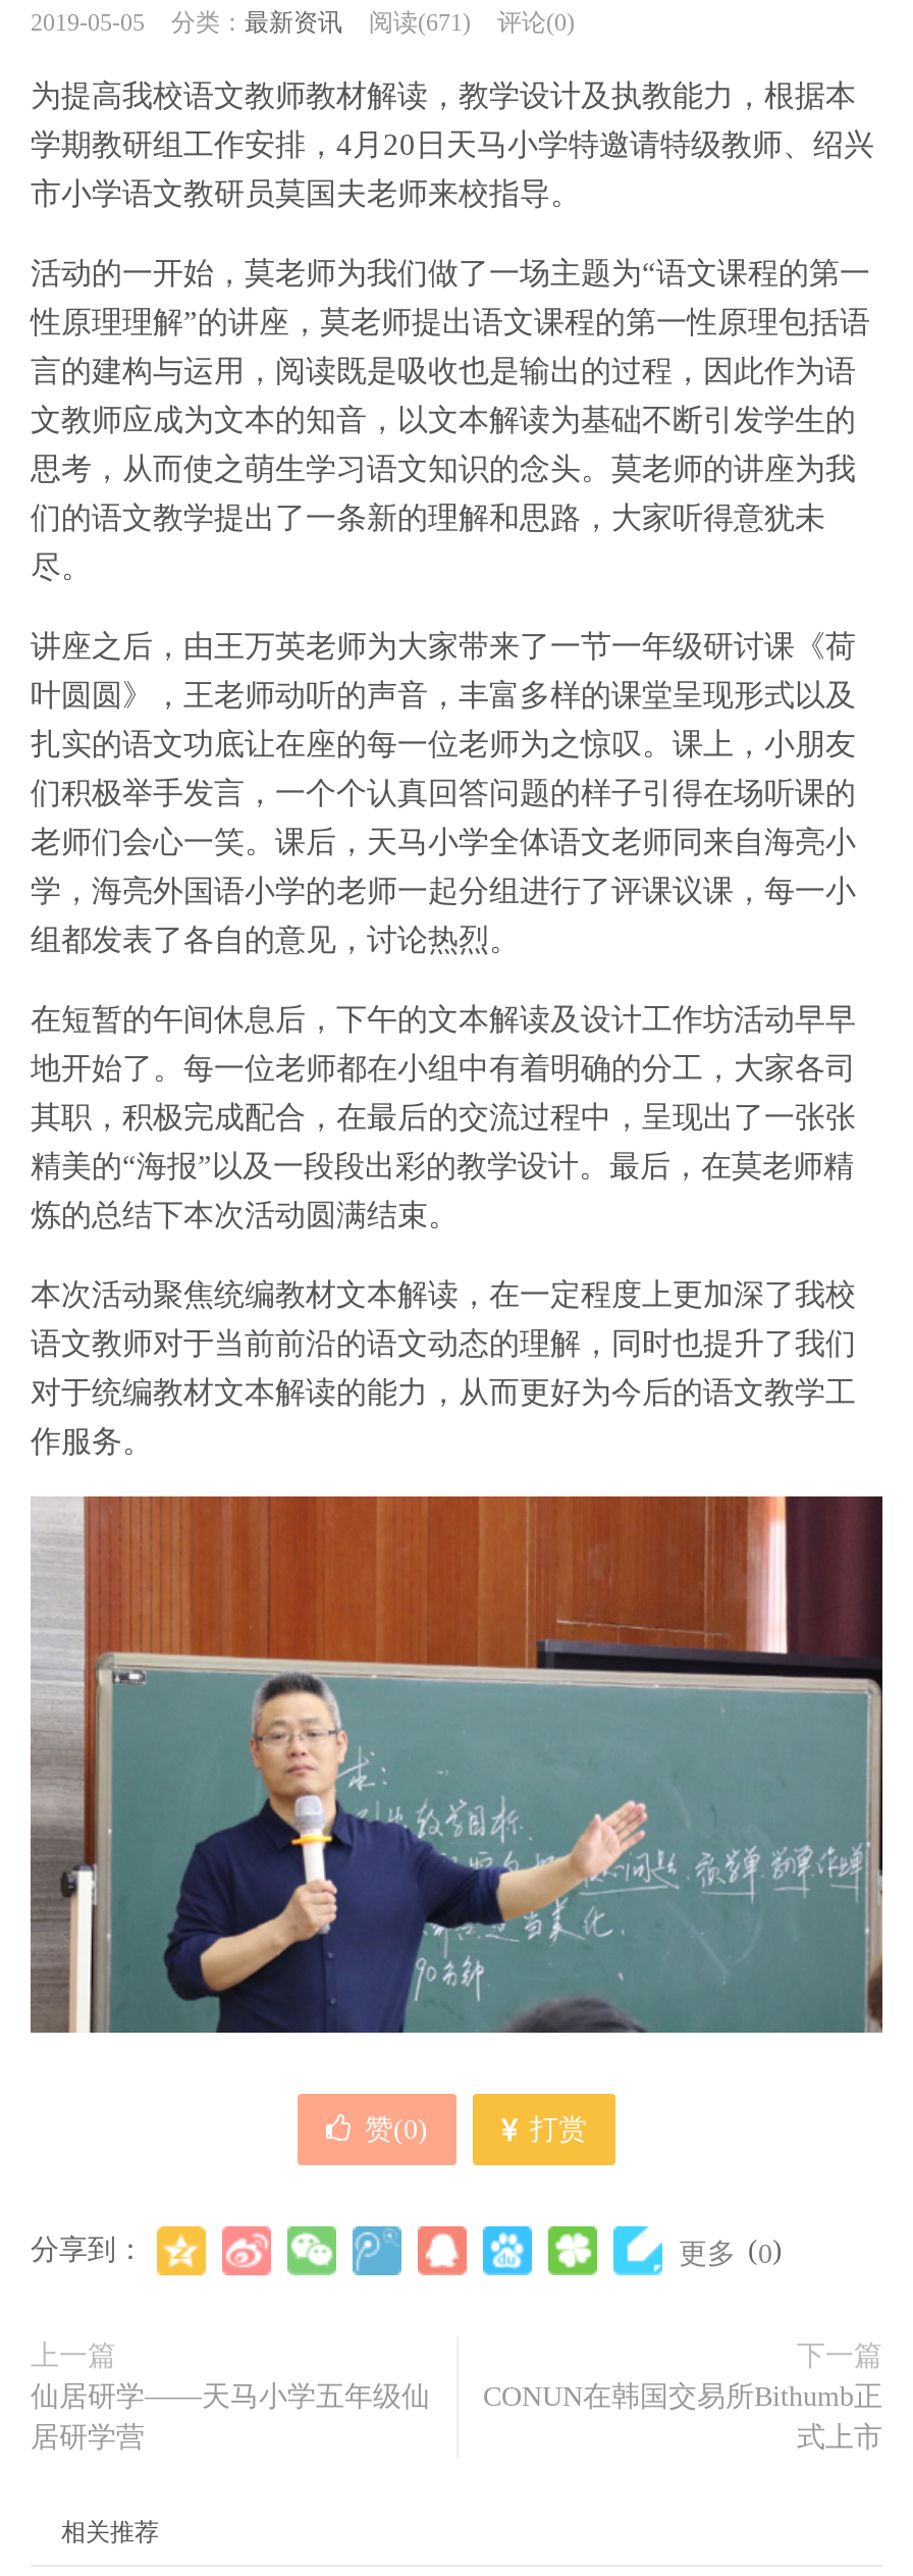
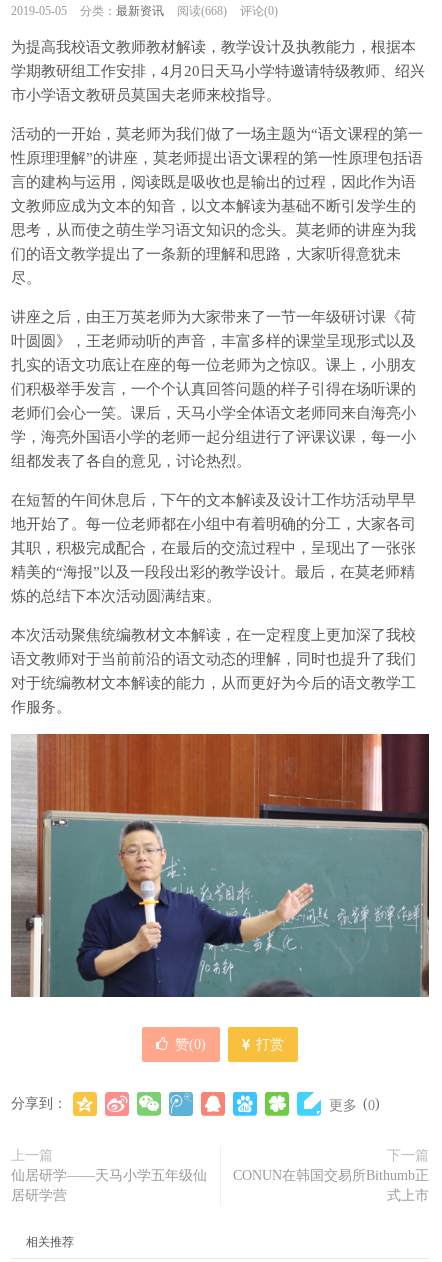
- 2019-05-05 分类：最新资讯 阅读(671) 评论(0)
+ 2019-05-05 分类：最新资讯 阅读(668) 评论(0)
